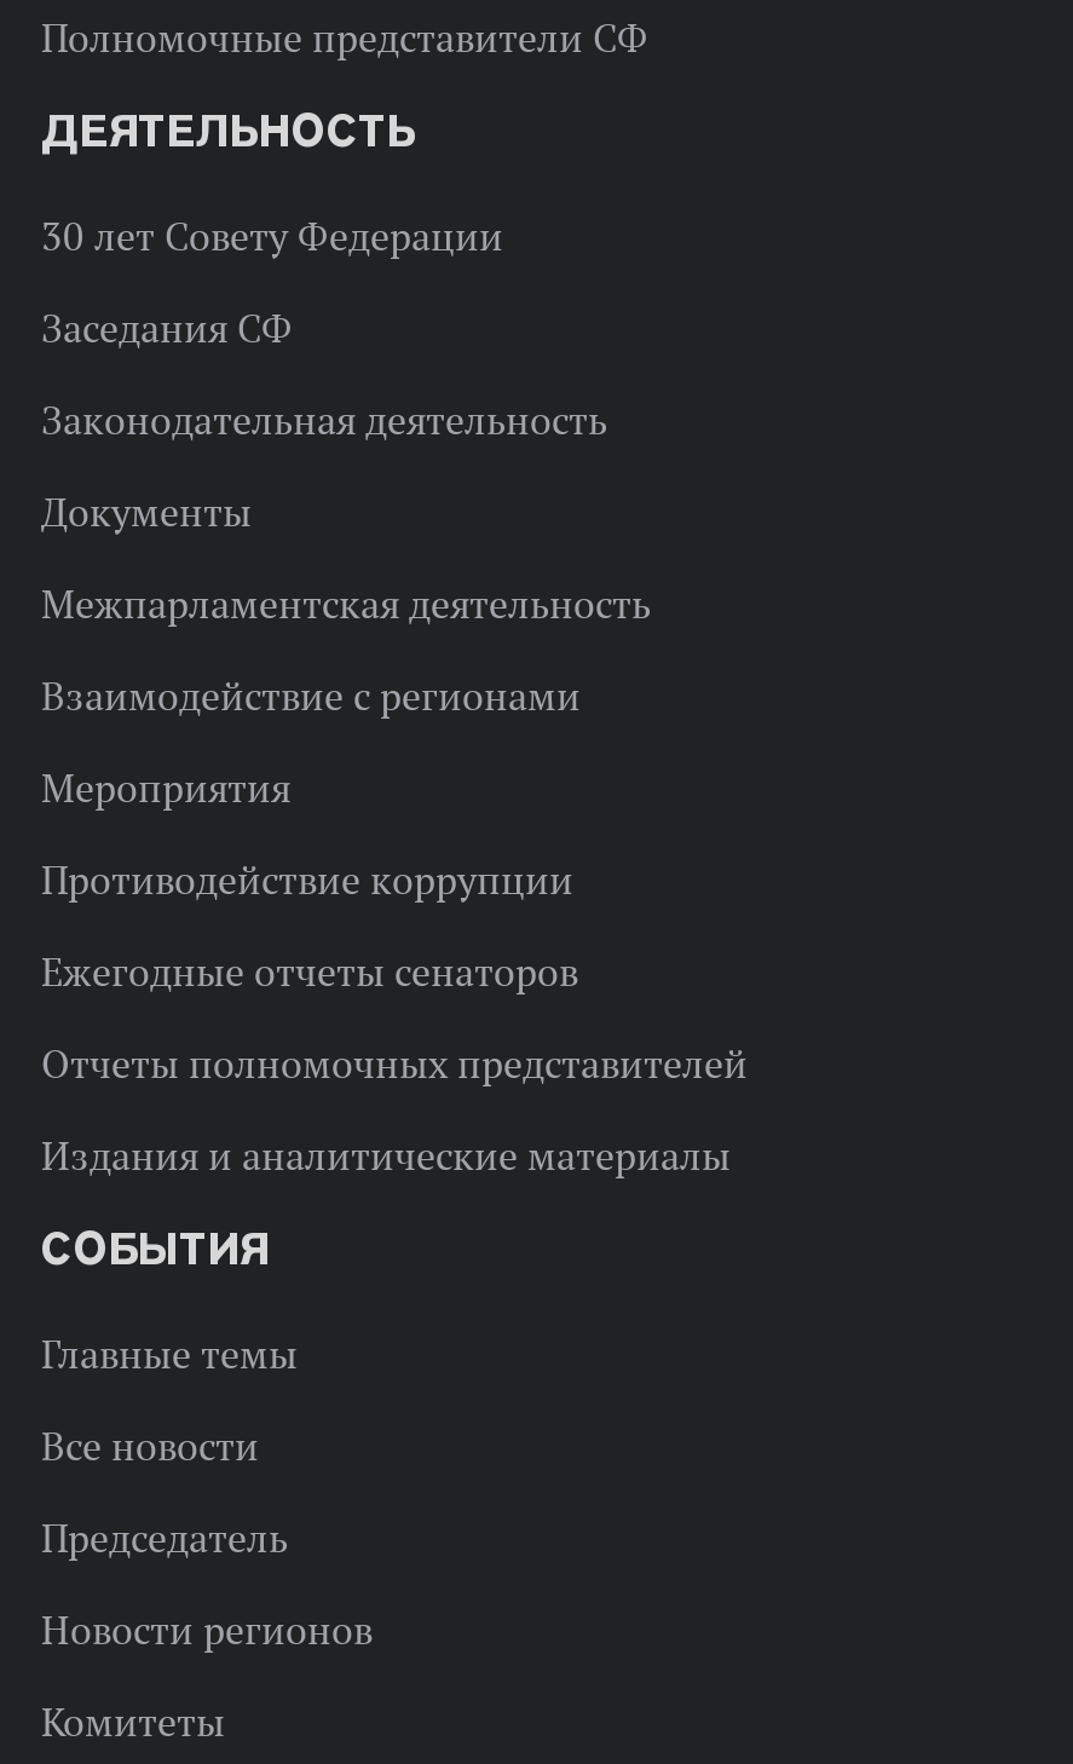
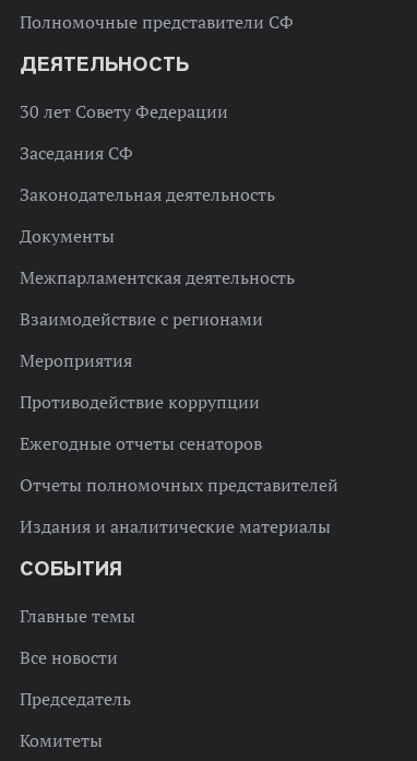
- Новости регионов
